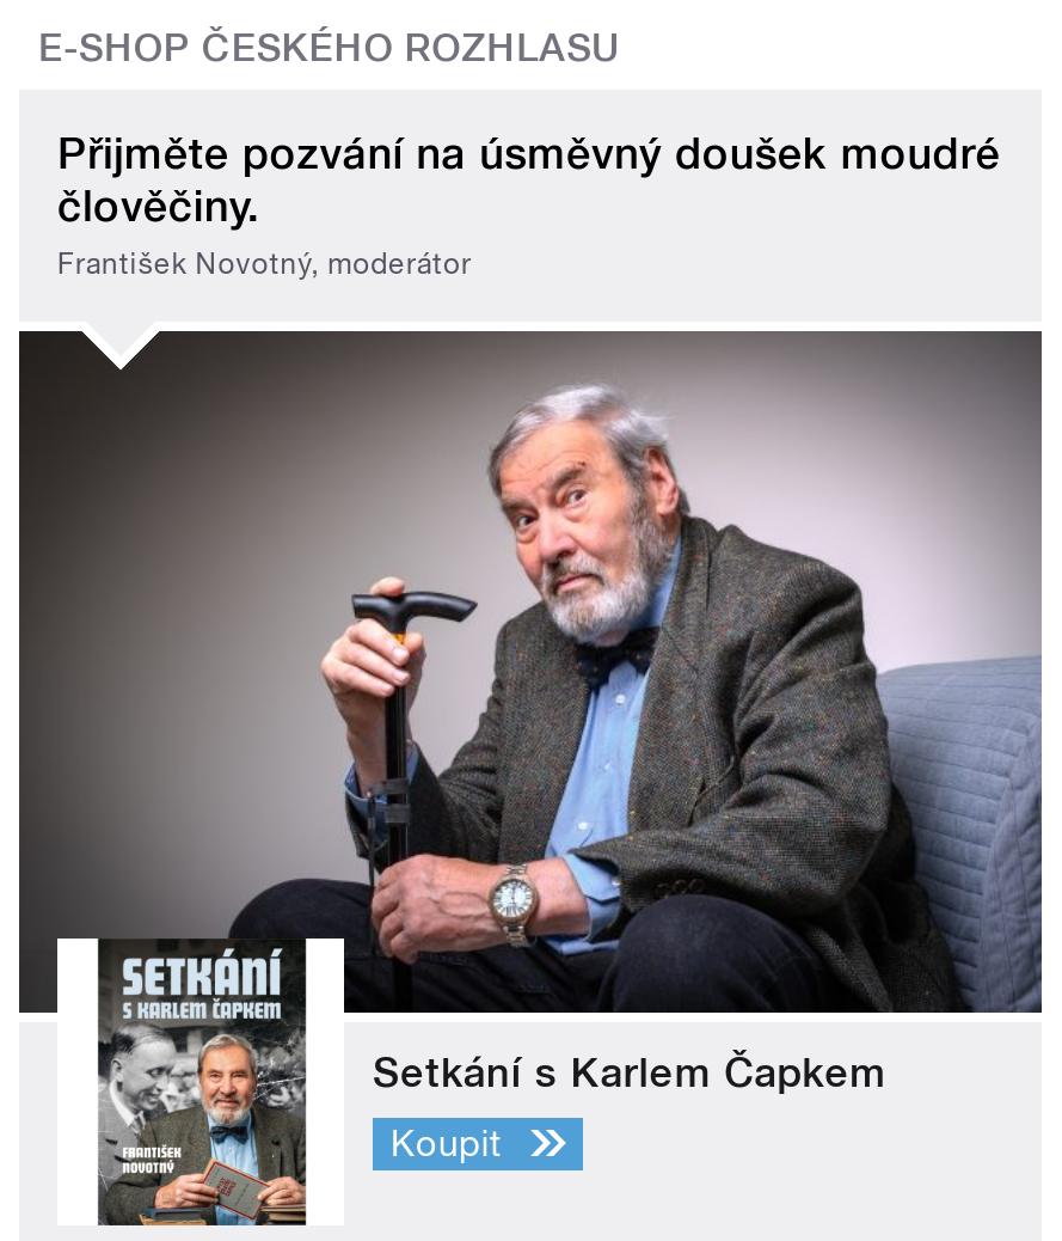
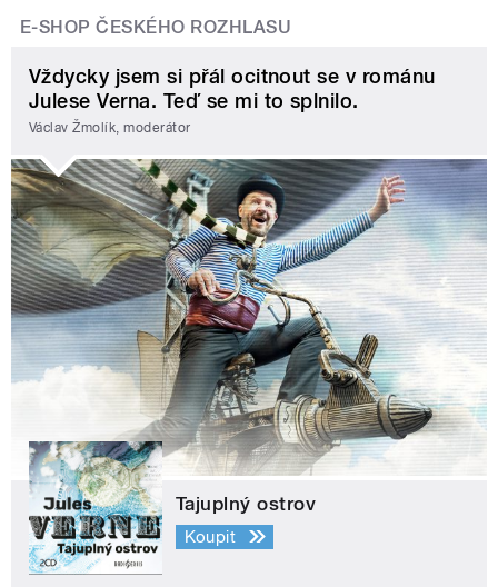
- Přijměte pozvání na úsměvný doušek moudré
- člověčiny.
- František Novotný, moderátor
+ Vždycky jsem si přál ocitnout se v románu
+ Julese Verna. Teď se mi to splnilo.
+ Václav Žmolík, moderátor

- [image]
- Setkání s Karlem Čapkem
+ [image]
+ Tajuplný ostrov
